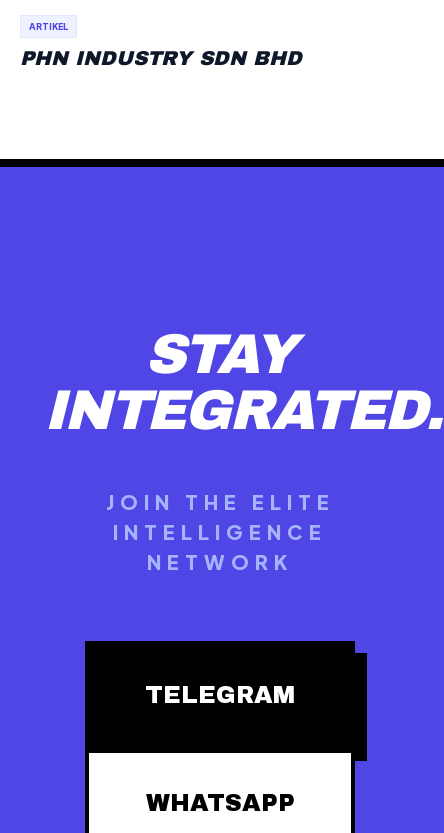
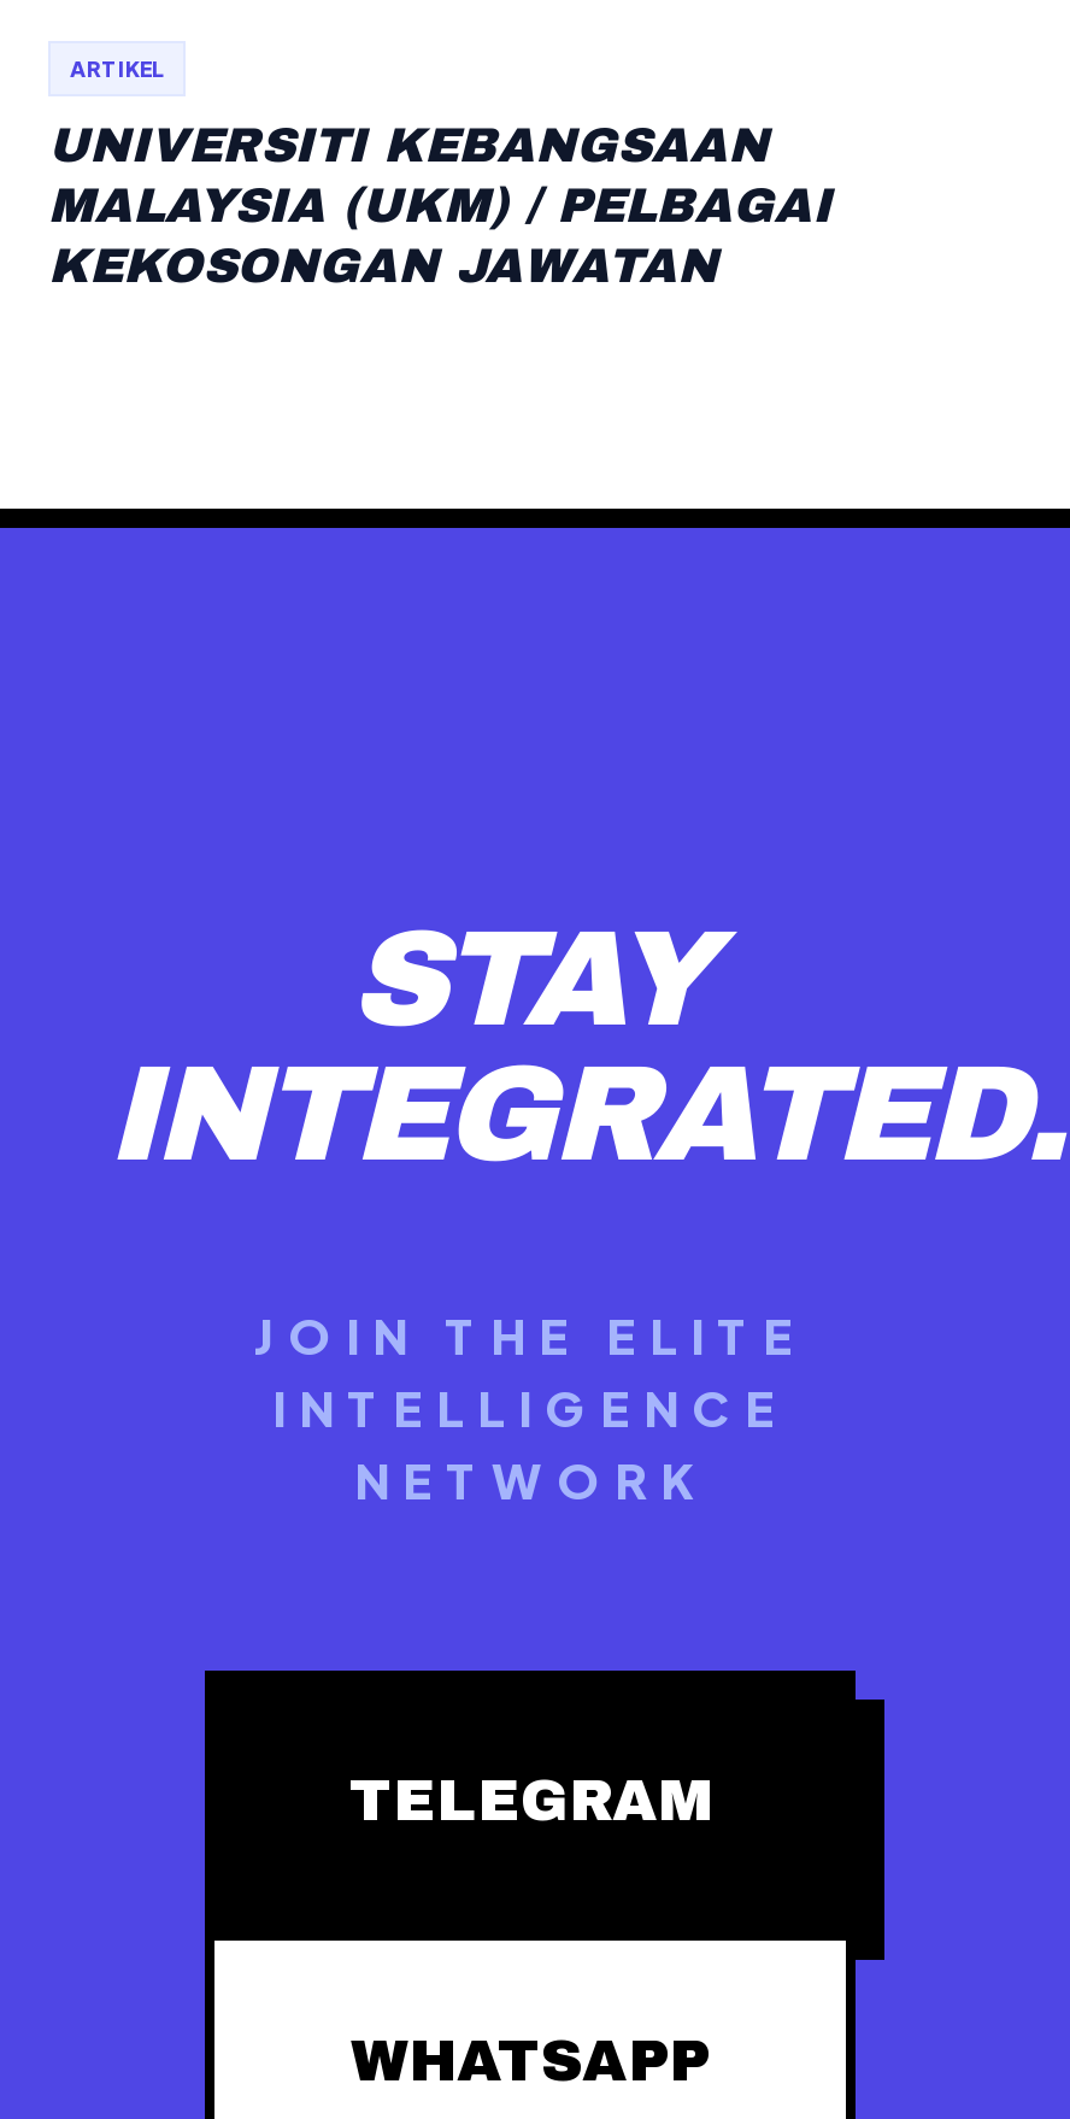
- PHN INDUSTRY SDN BHD
+ UNIVERSITI KEBANGSAAN
+ MALAYSIA (UKM) / PELBAGAI
+ KEKOSONGAN JAWATAN
